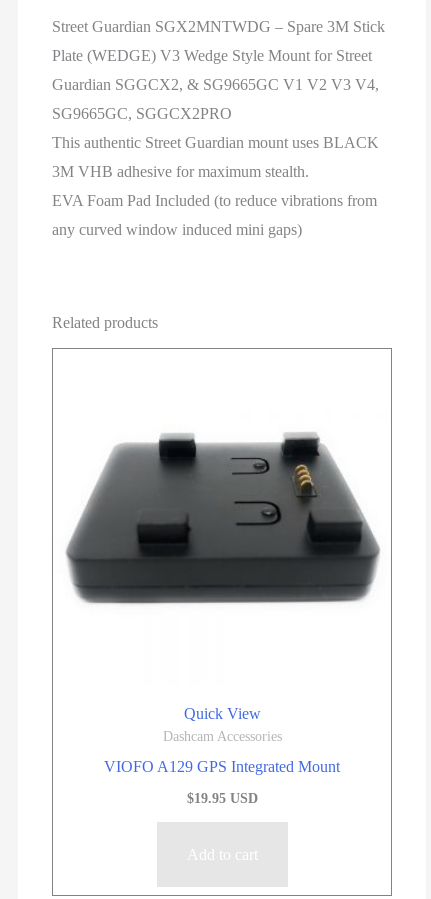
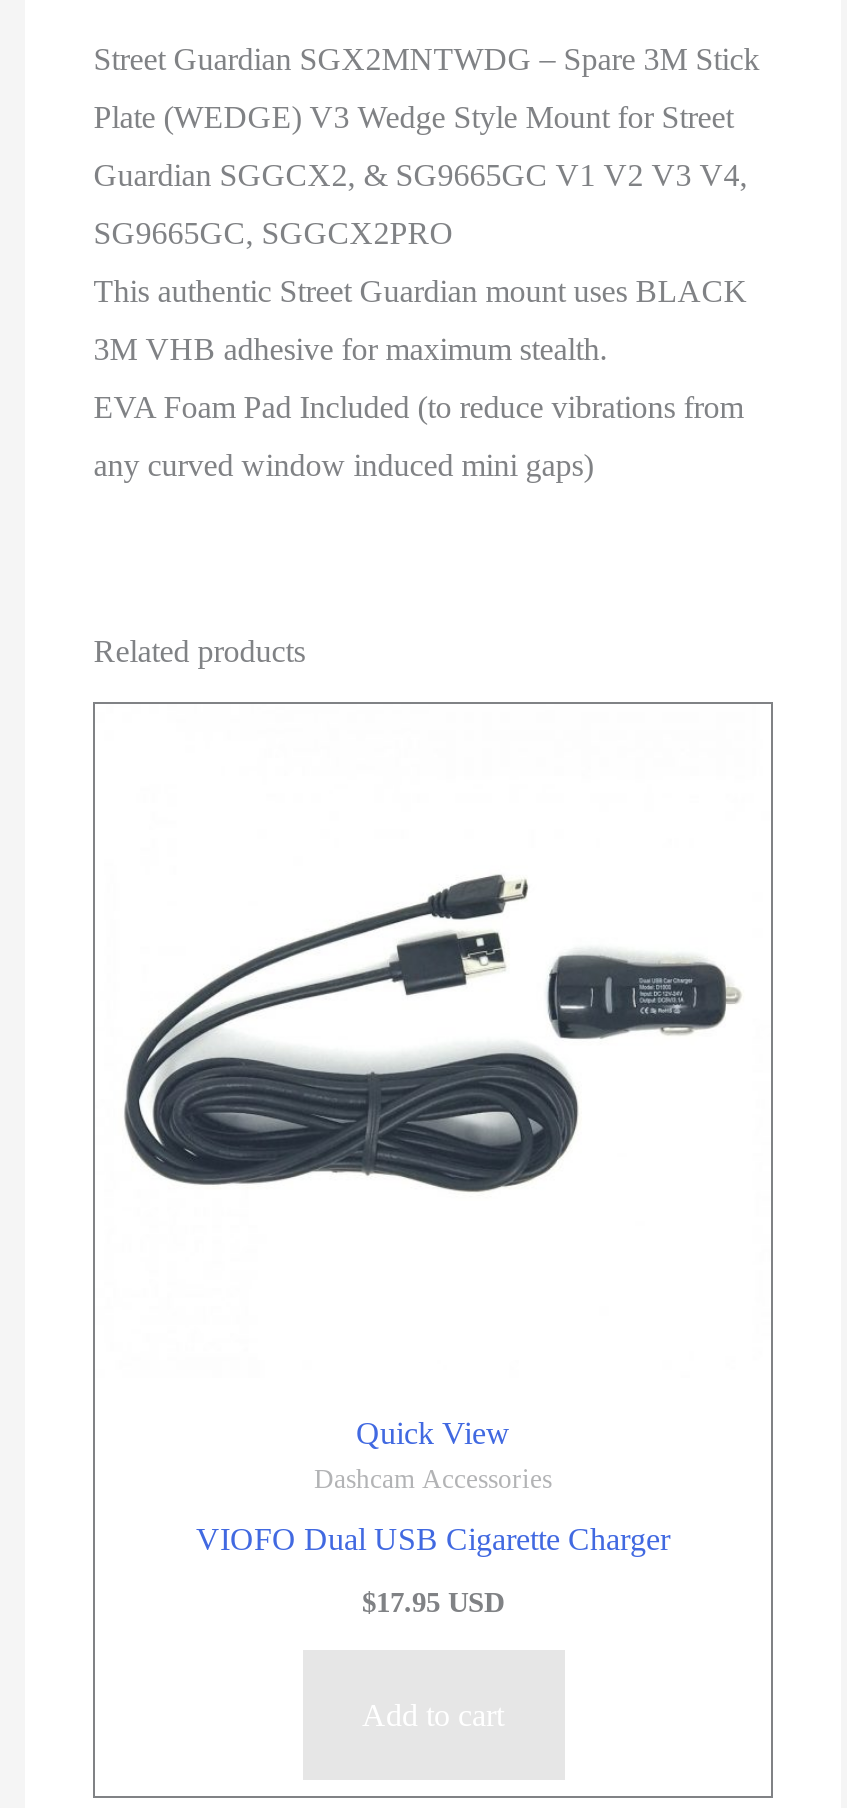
- [image]
+ [image]

- VIOFO A129 GPS Integrated Mount
+ VIOFO Dual USB Cigarette Charger

- $19.95 USD
+ $17.95 USD
